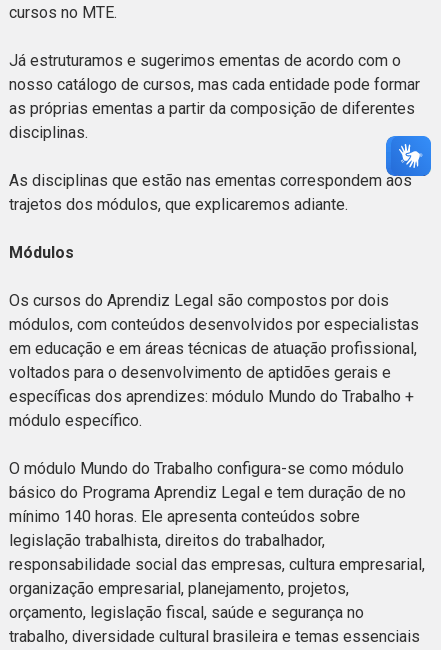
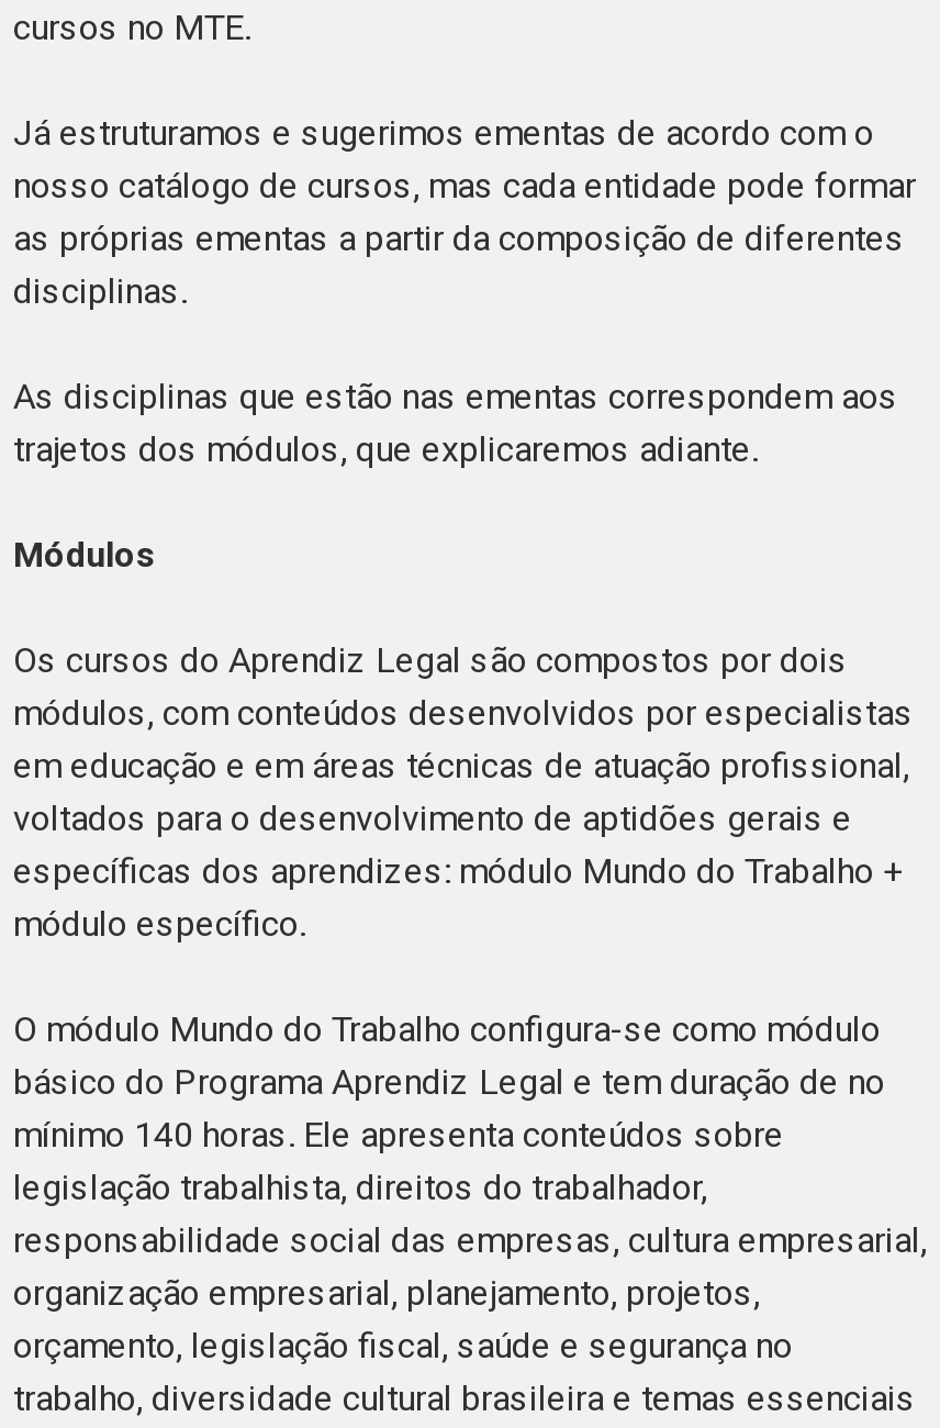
- [image]
